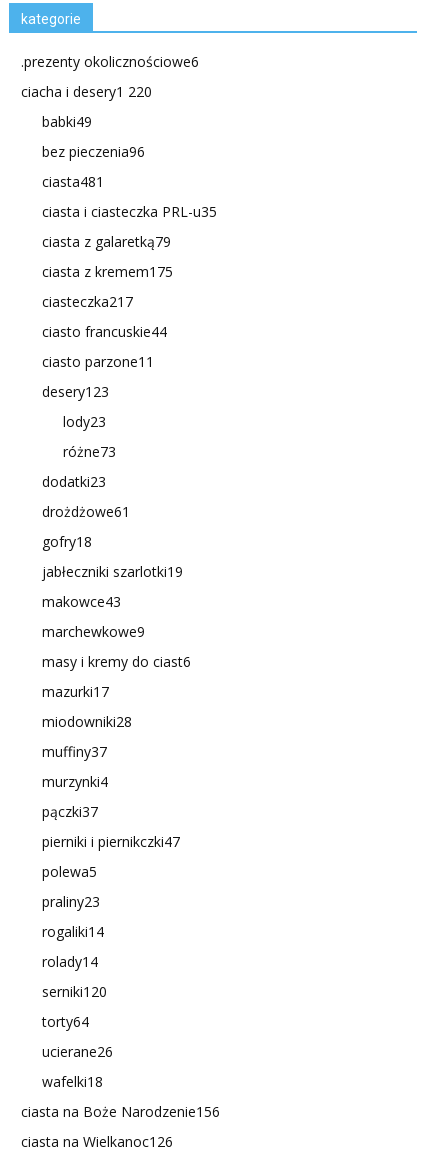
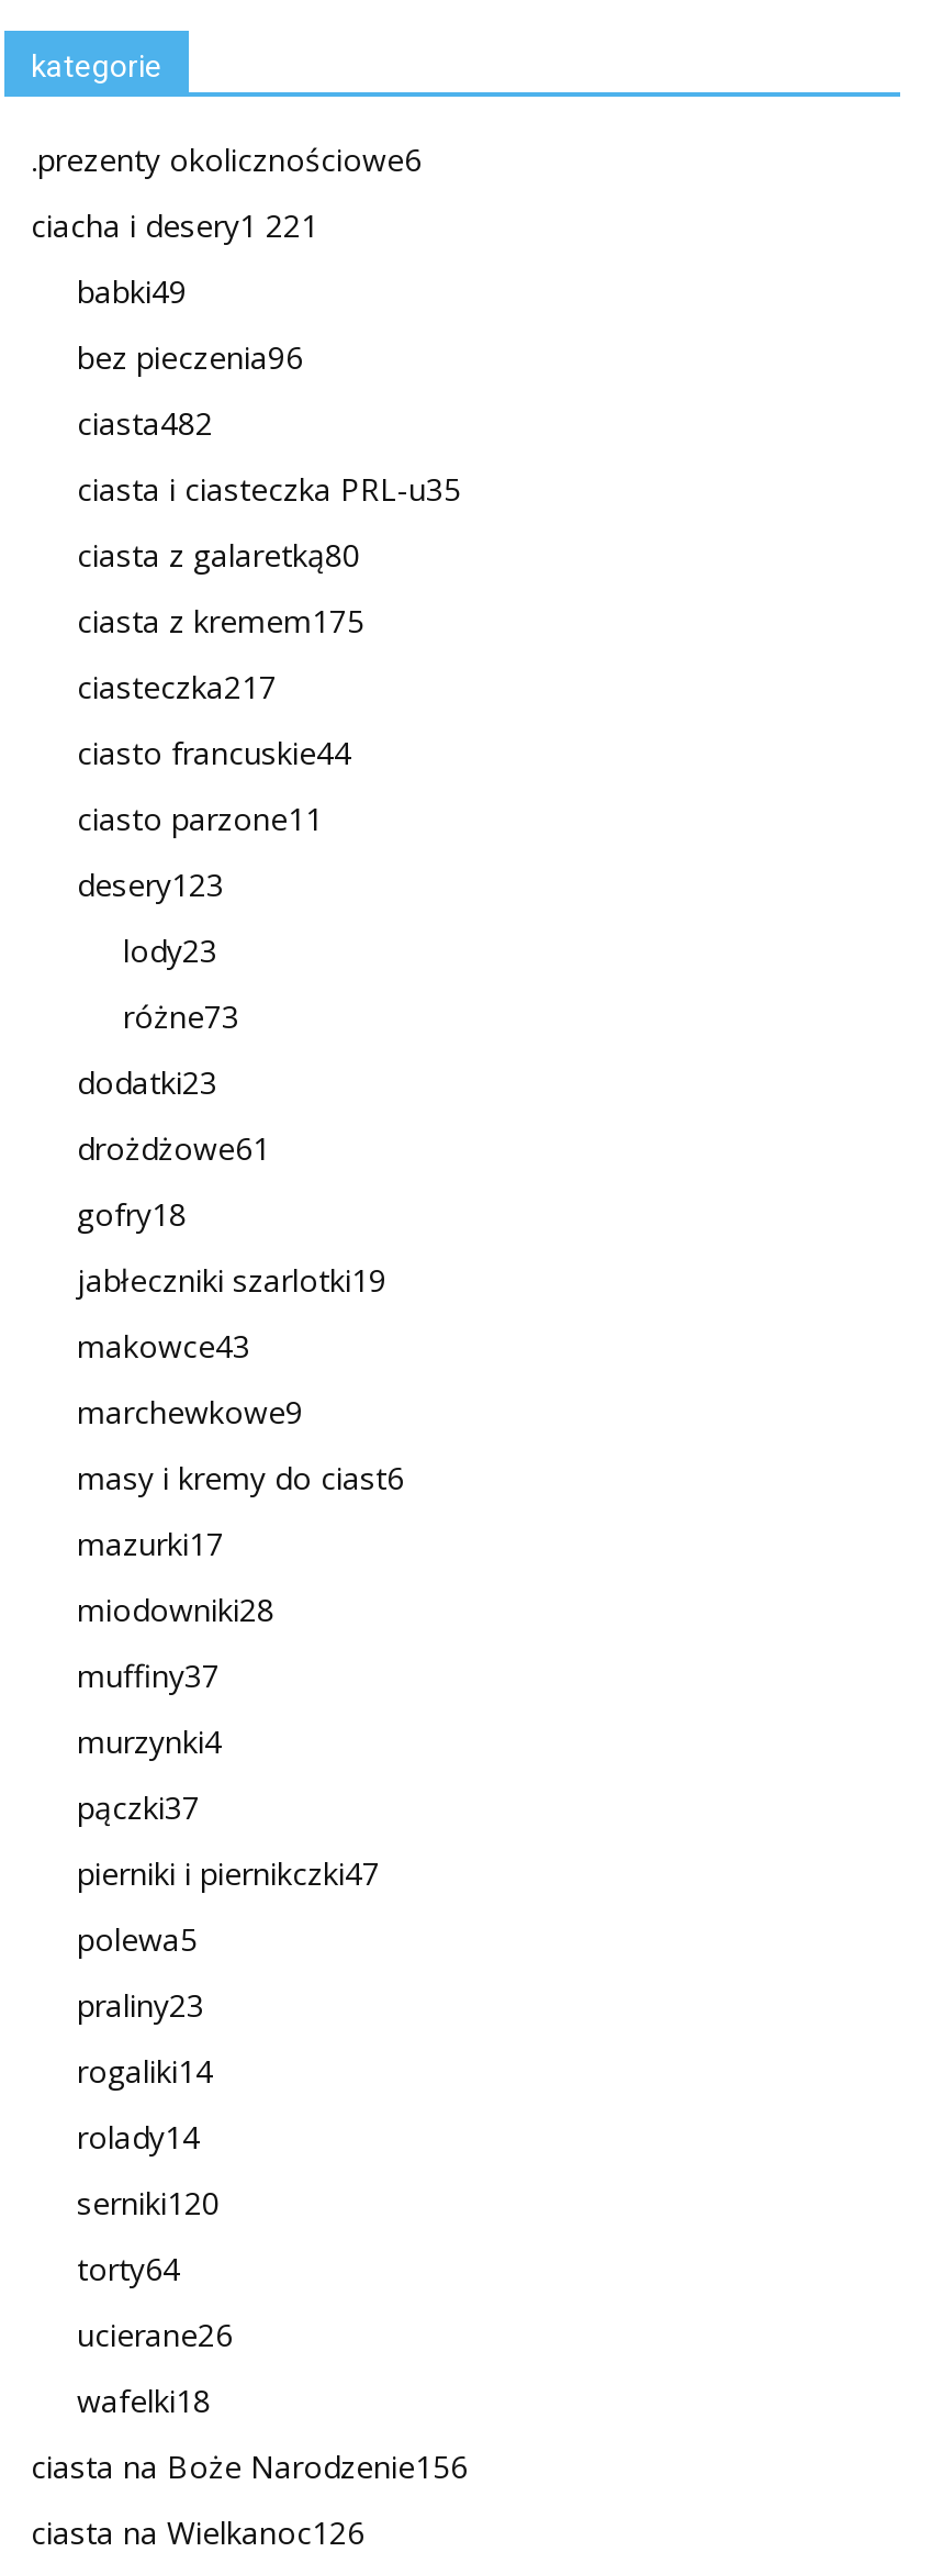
- ciacha i desery1 220
+ ciacha i desery1 221

- ciasta481
+ ciasta482

- ciasta z galaretką79
+ ciasta z galaretką80
